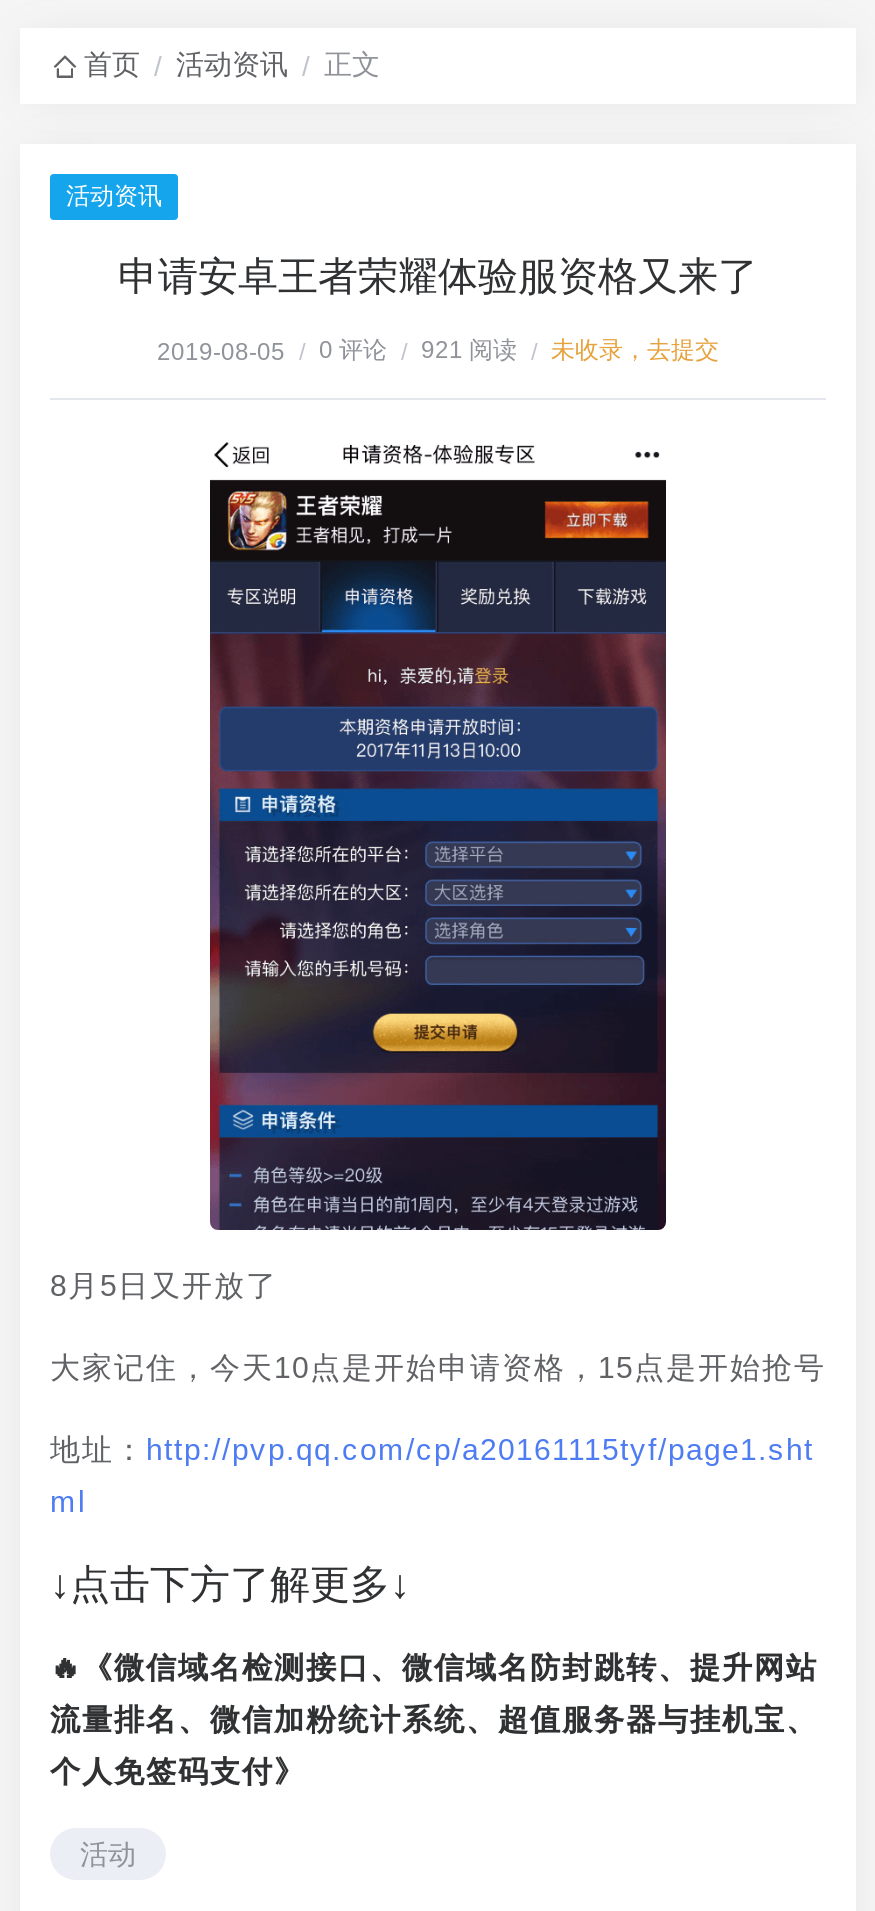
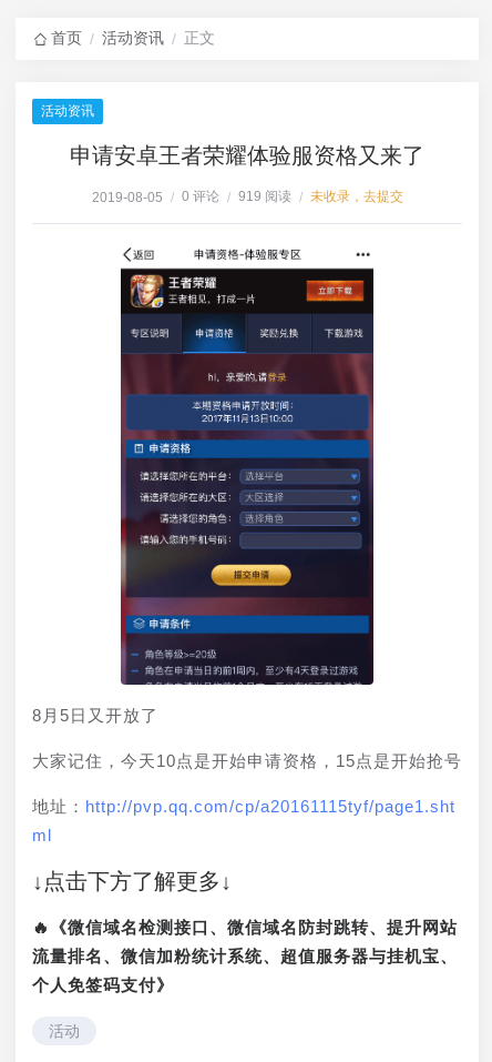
- 2019-08-05 / 0 评论 / 921 阅读 / 未收录，去提交
+ 2019-08-05 / 0 评论 / 919 阅读 / 未收录，去提交
